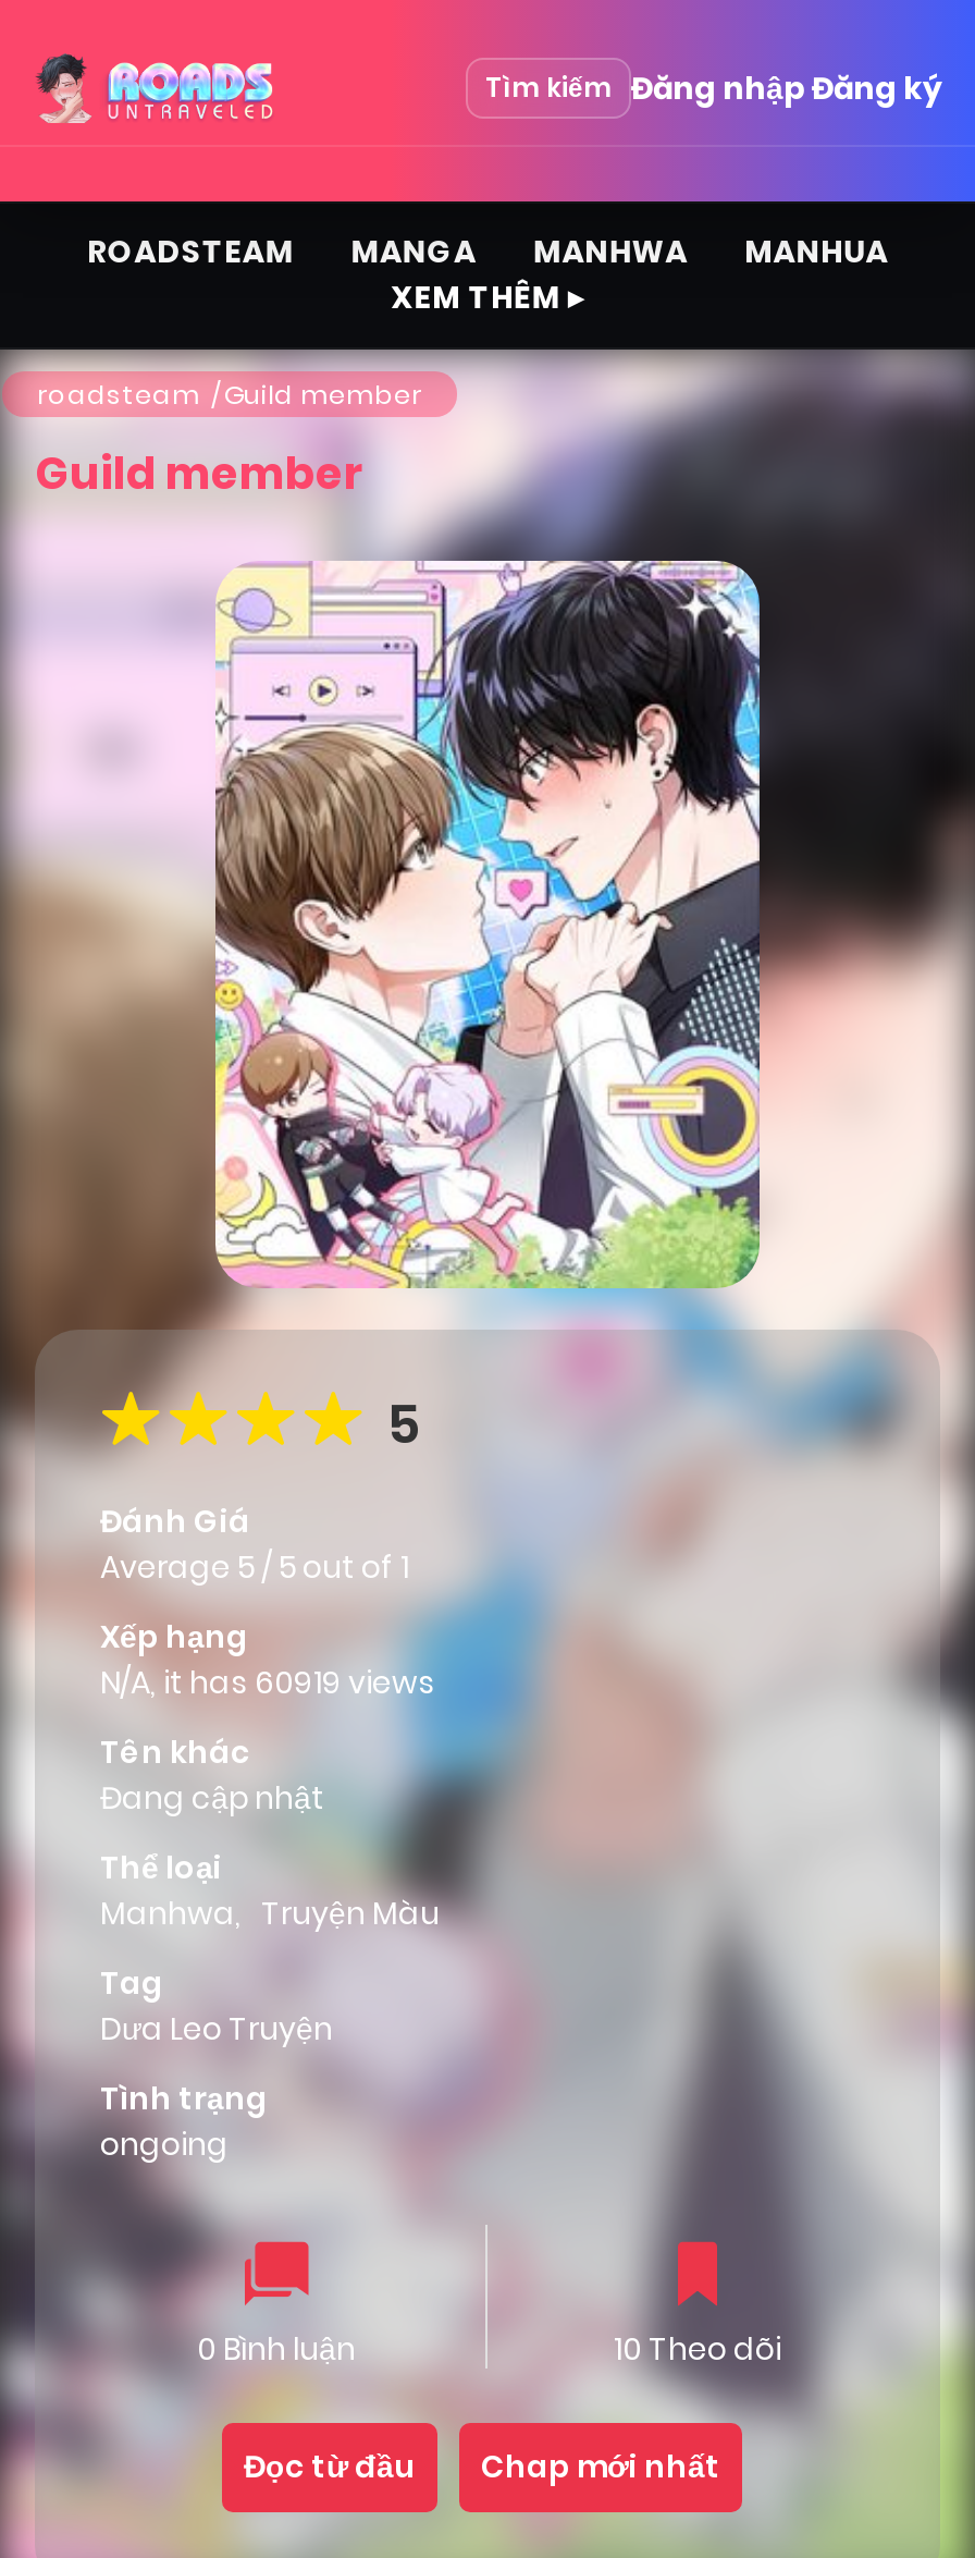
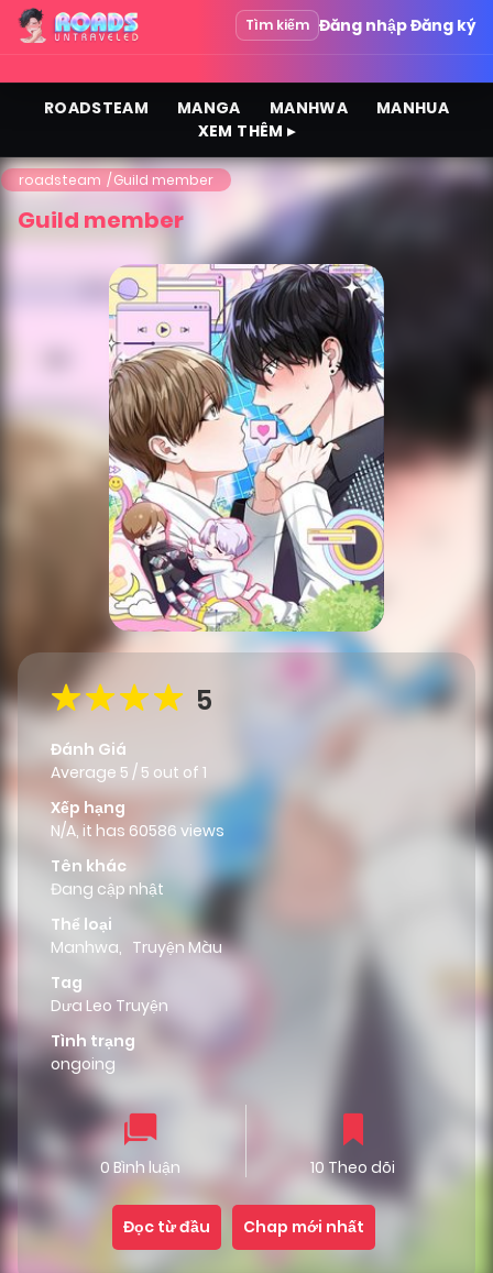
- N/A, it has 60919 views
+ N/A, it has 60586 views
